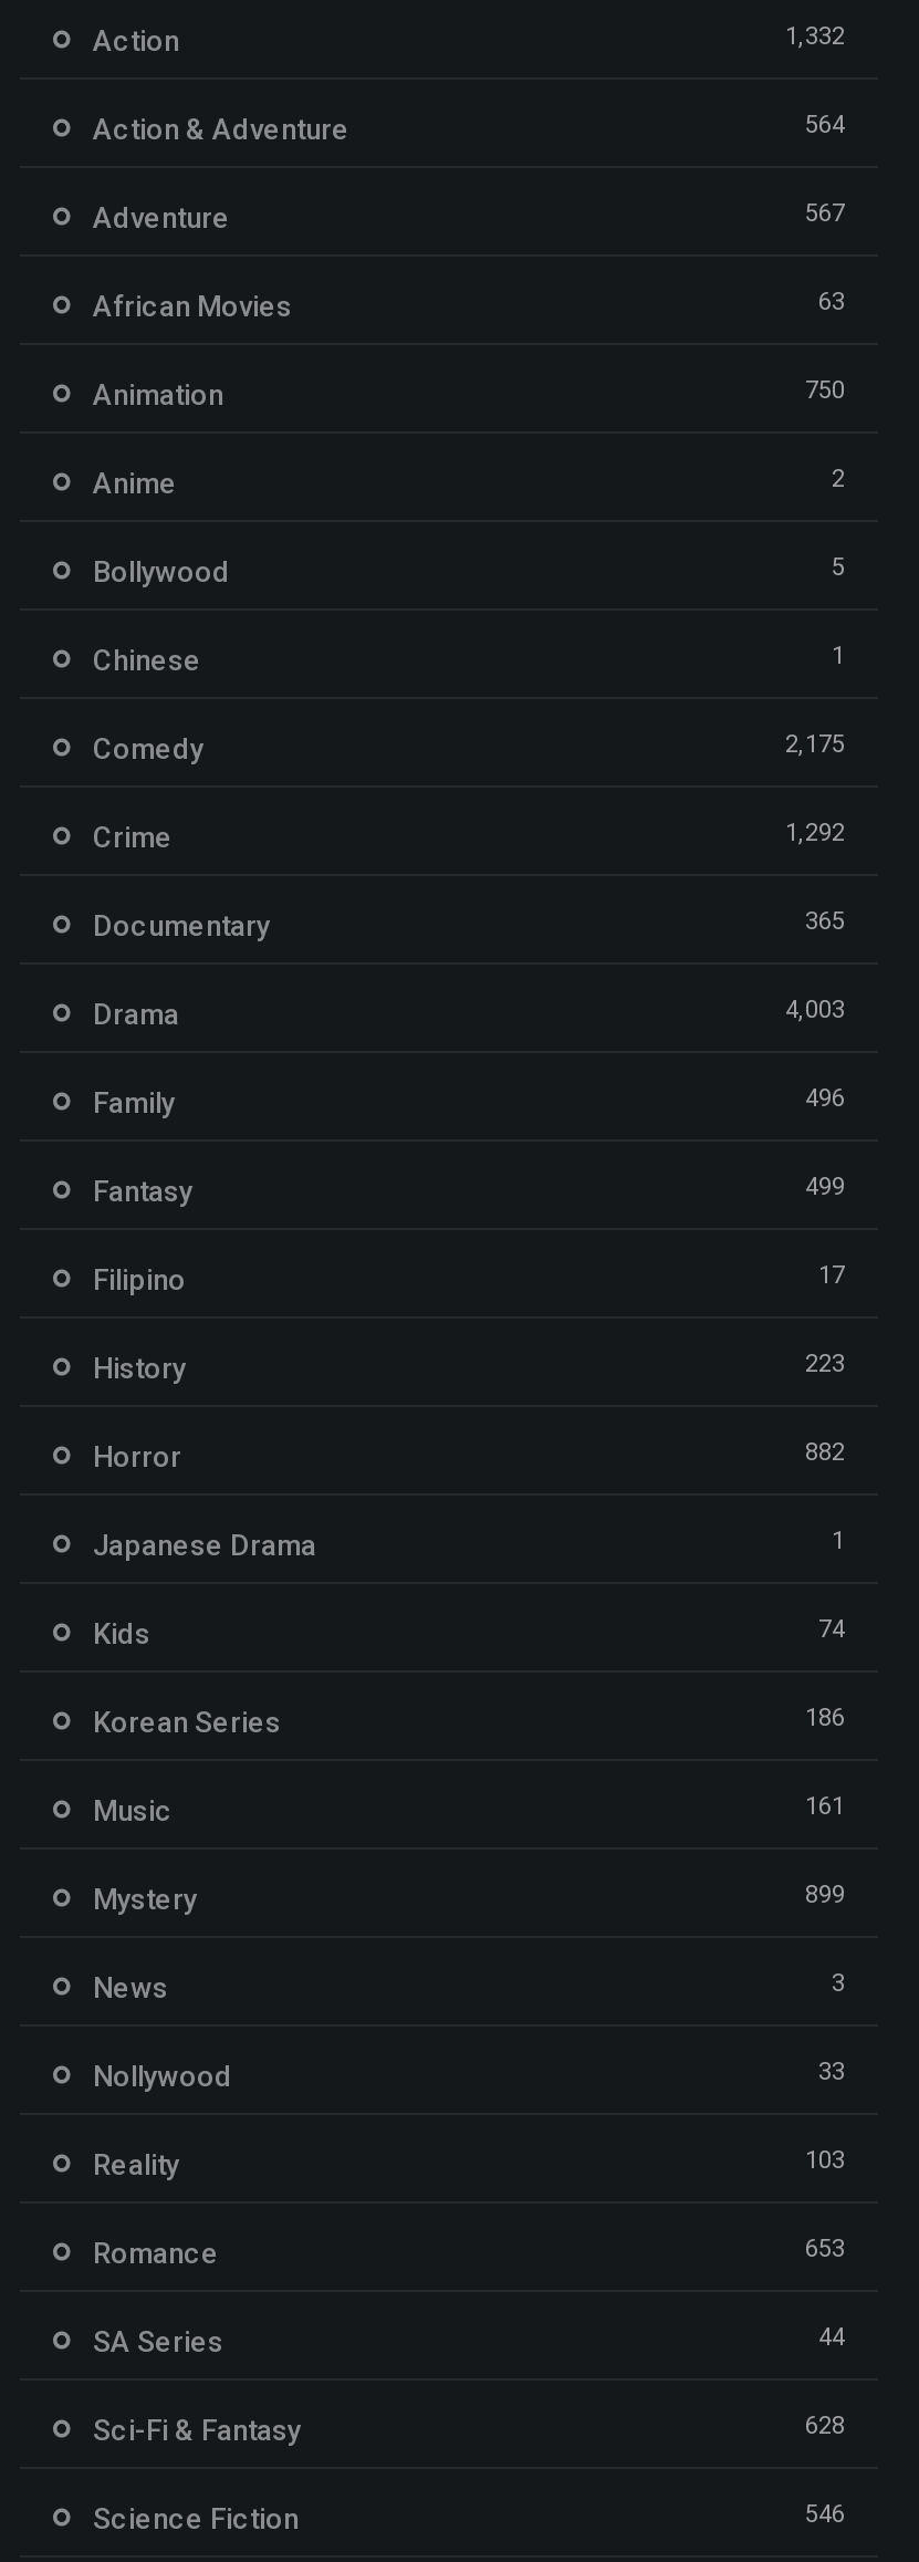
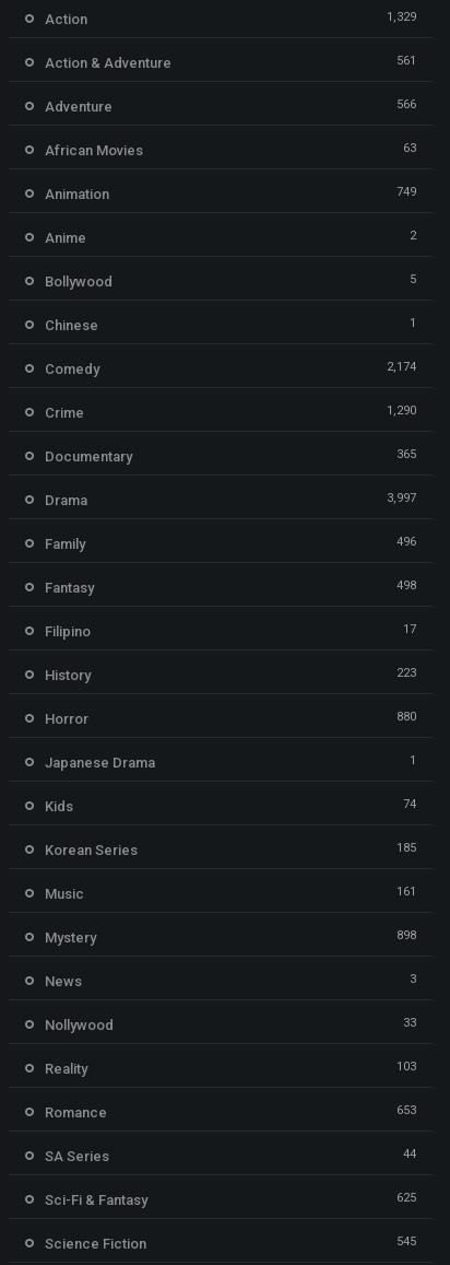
- 1,332
+ 1,329

- 564
+ 561

- 567
+ 566

- 750
+ 749

- 2,175
+ 2,174

- 1,292
+ 1,290

- 4,003
+ 3,997

- 499
+ 498

- 882
+ 880

- 186
+ 185

- 899
+ 898

- 628
+ 625

- 546
+ 545
